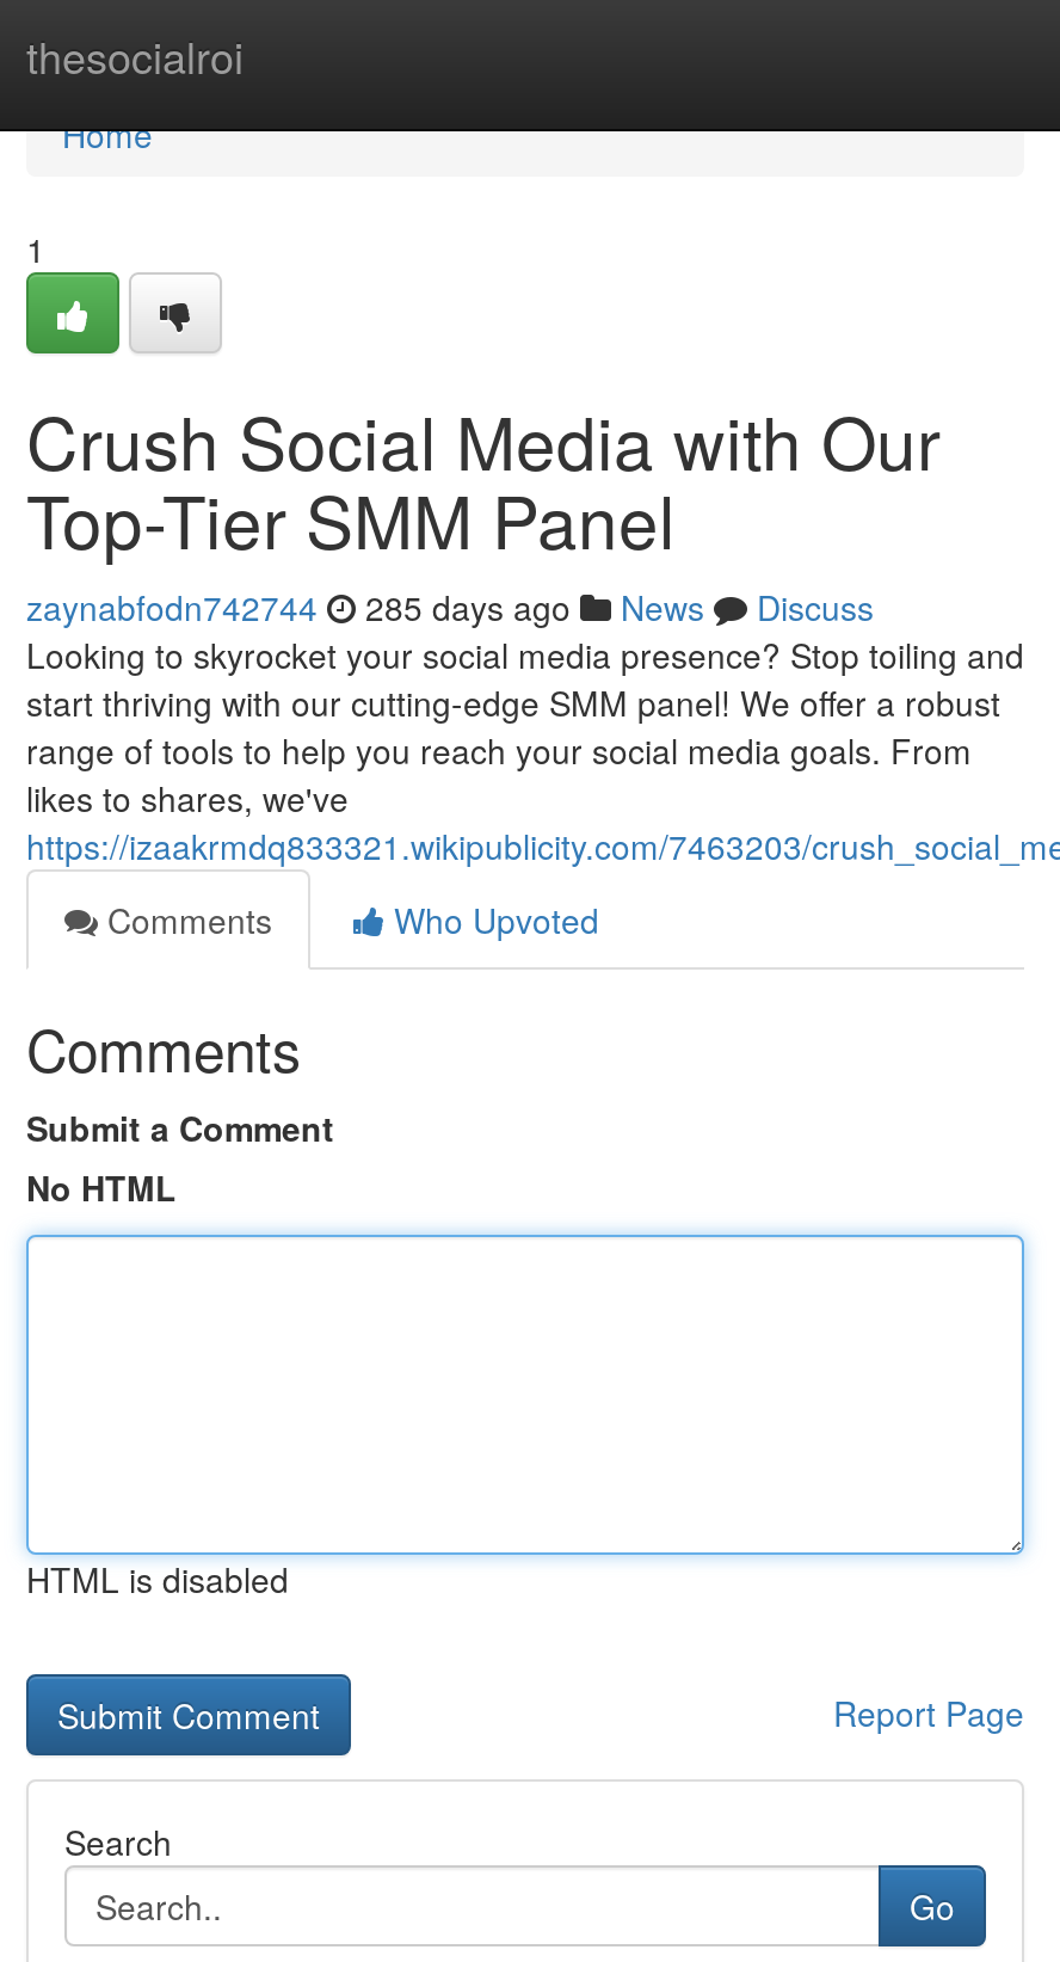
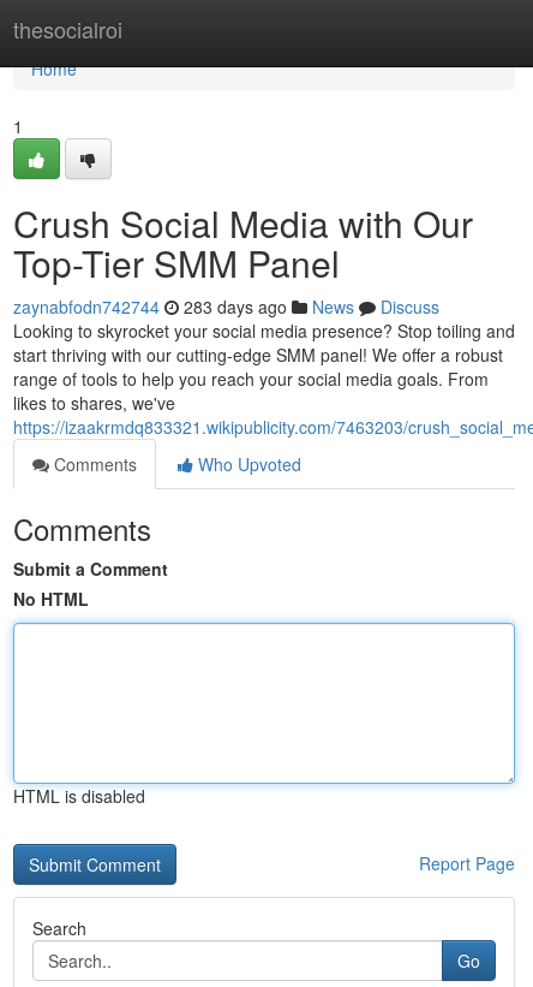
- zaynabfodn742744 285 days ago News Discuss
+ zaynabfodn742744 283 days ago News Discuss
